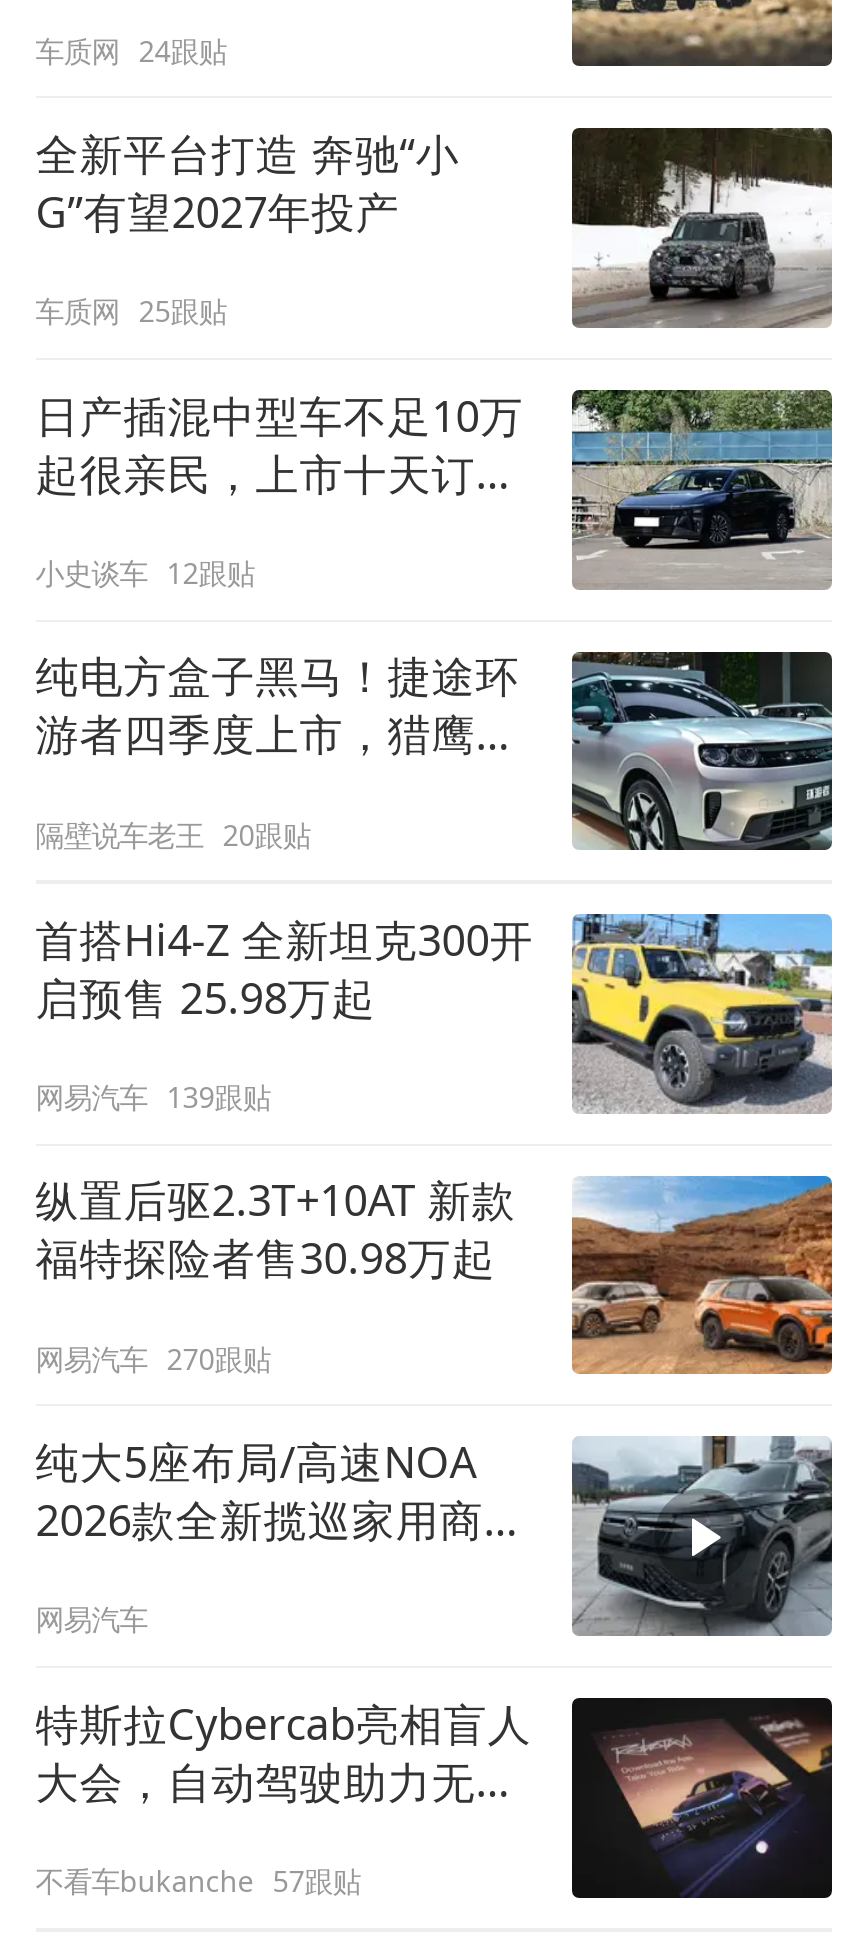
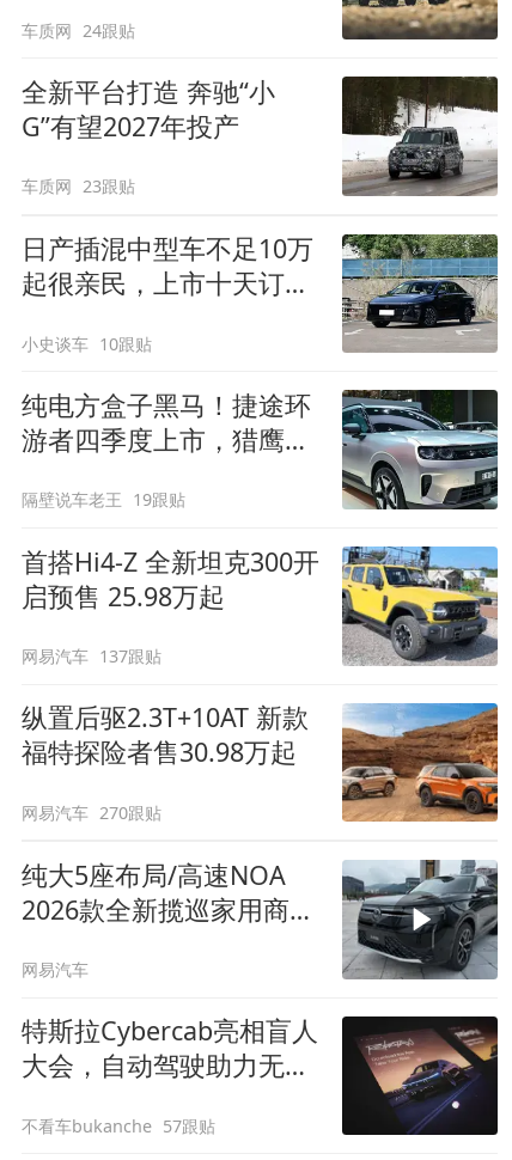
- 车质网 25跟贴
+ 车质网 23跟贴

- 小史谈车 12跟贴
+ 小史谈车 10跟贴

- 隔壁说车老王 20跟贴
+ 隔壁说车老王 19跟贴

- 网易汽车 139跟贴
+ 网易汽车 137跟贴
